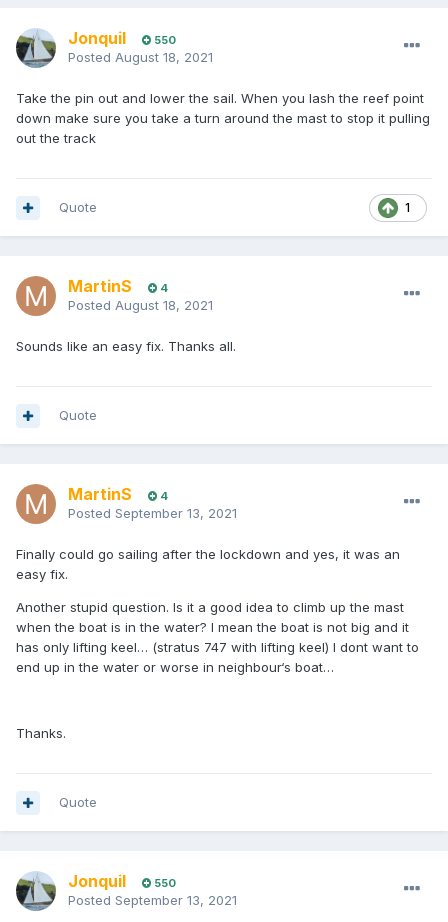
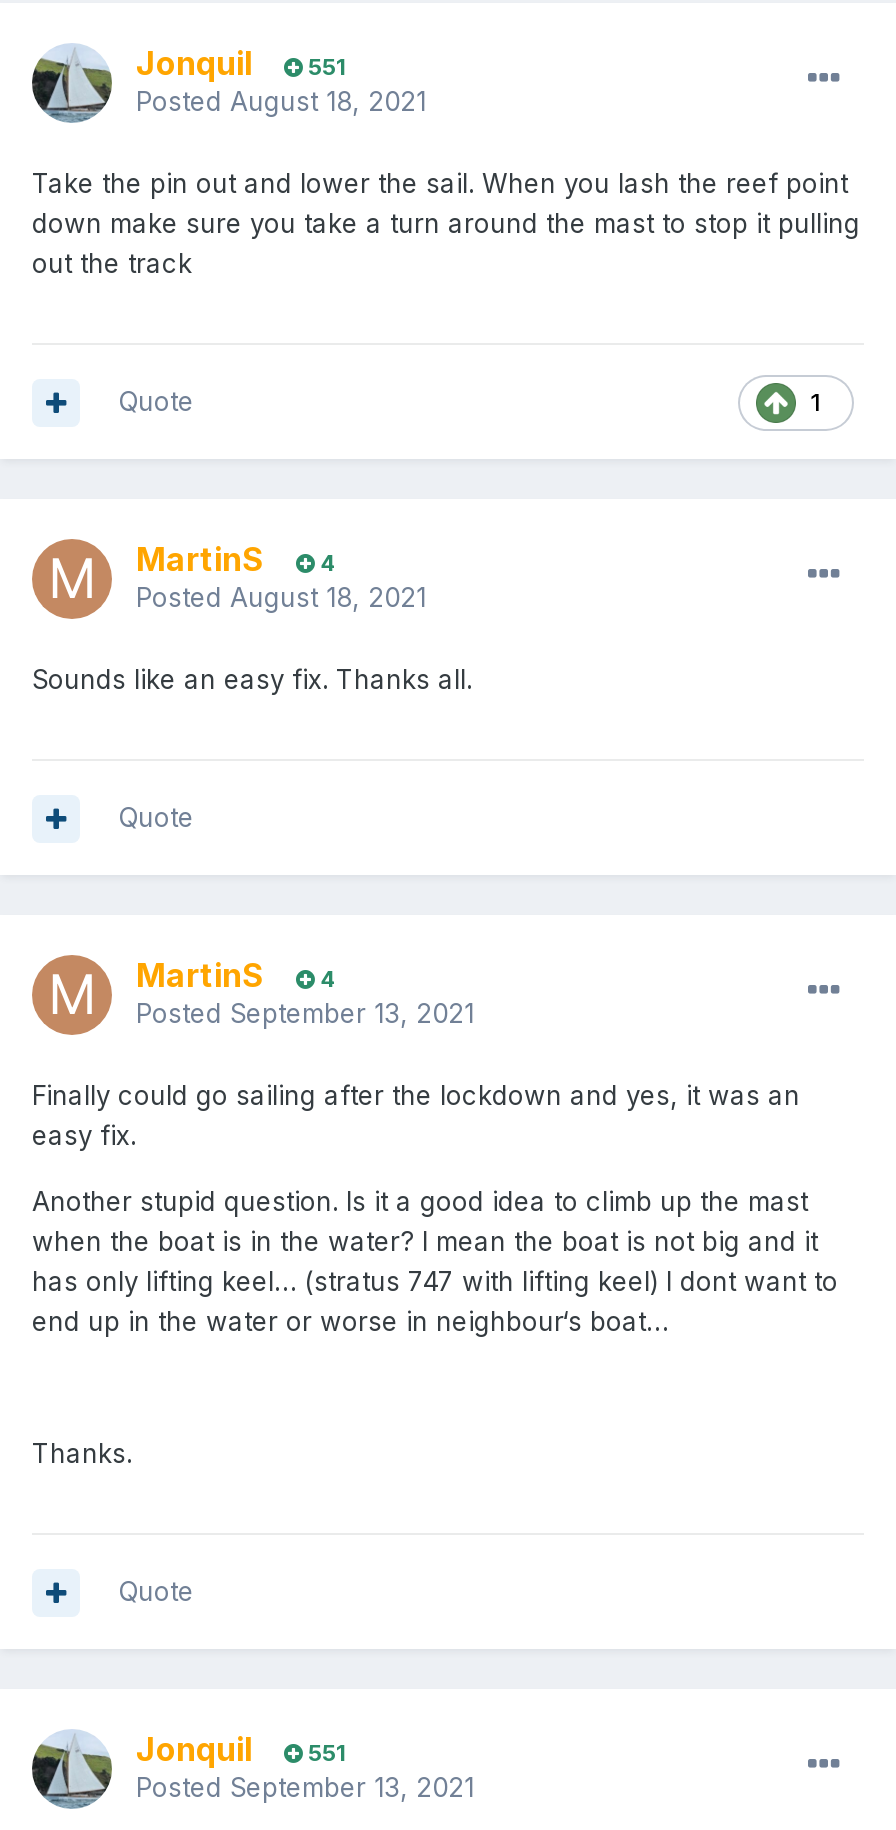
- Jonquil 550
+ Jonquil 551

- Jonquil 550
+ Jonquil 551
